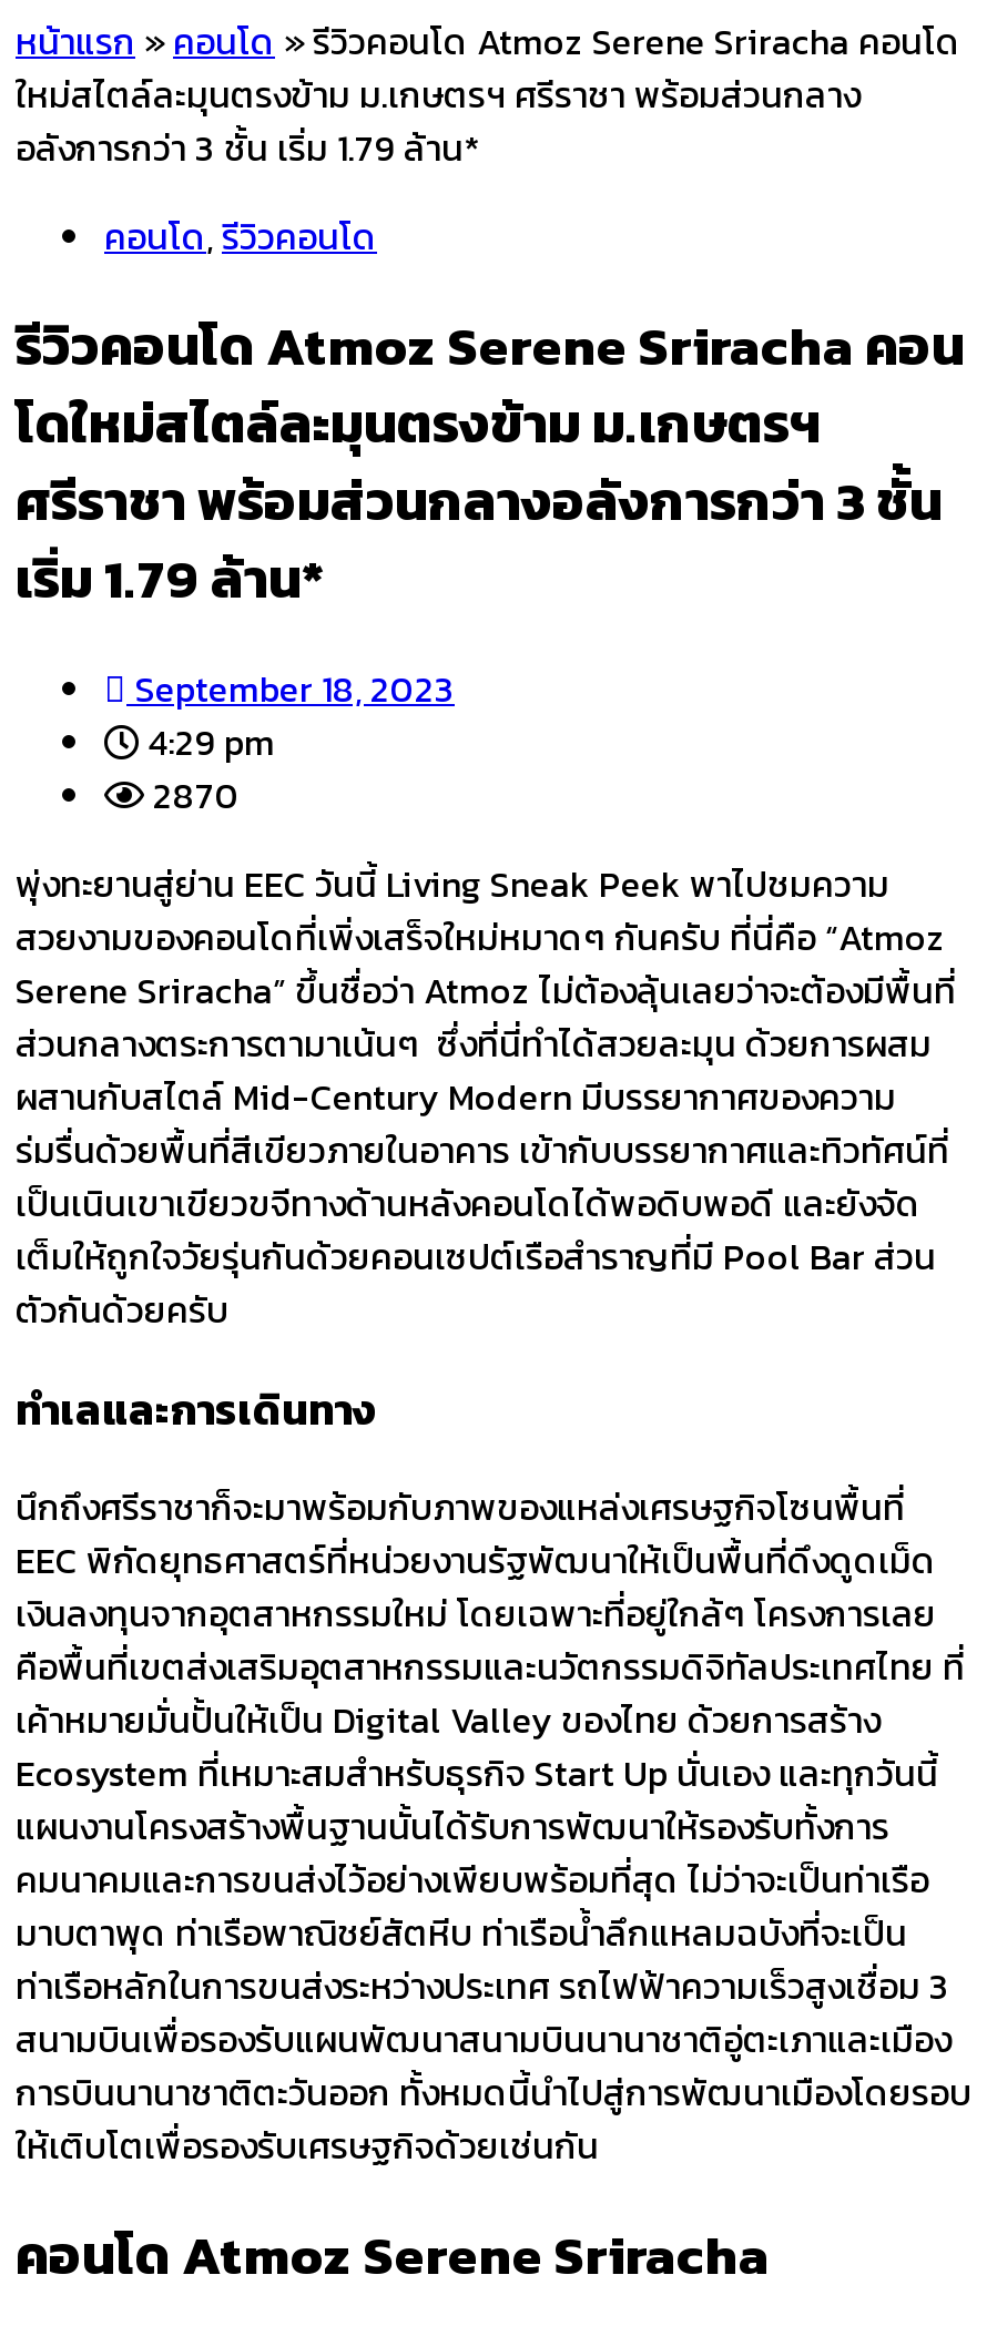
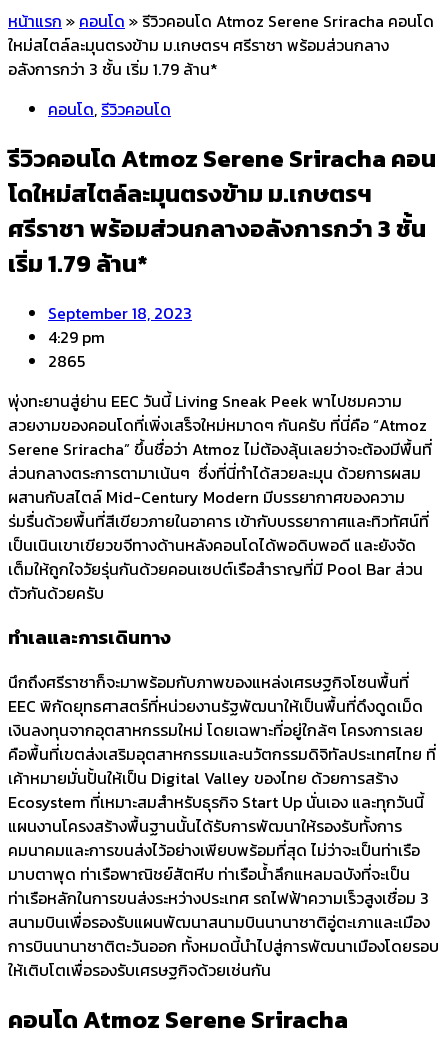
- 2870
+ 2865
